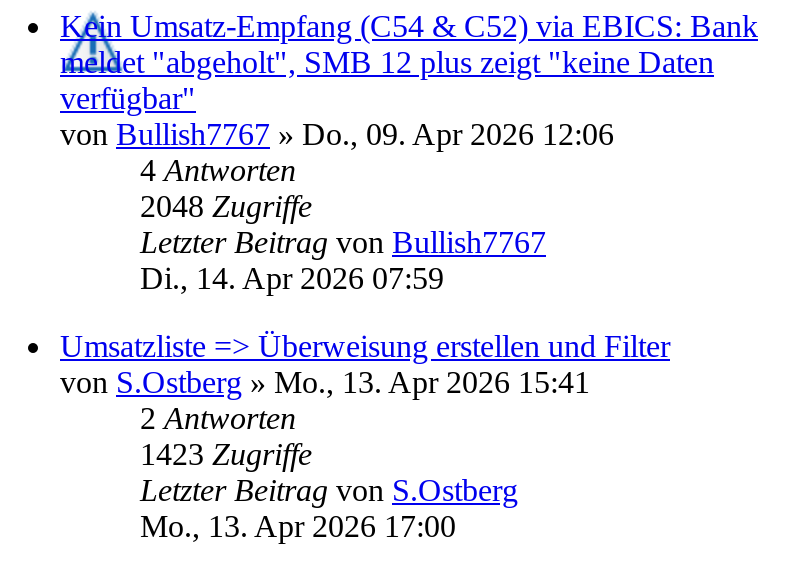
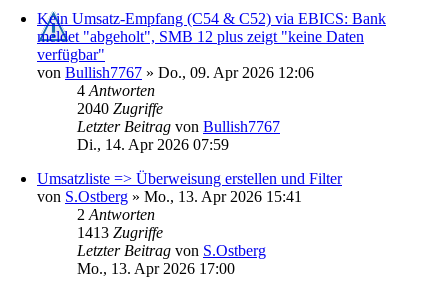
- 2048 Zugriffe
+ 2040 Zugriffe

- 1423 Zugriffe
+ 1413 Zugriffe
